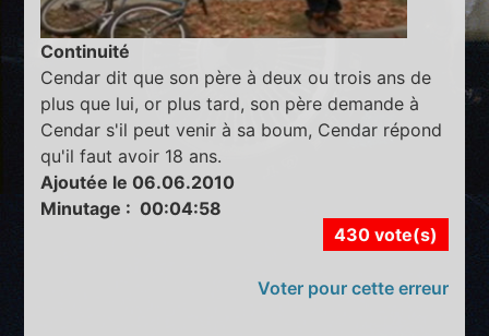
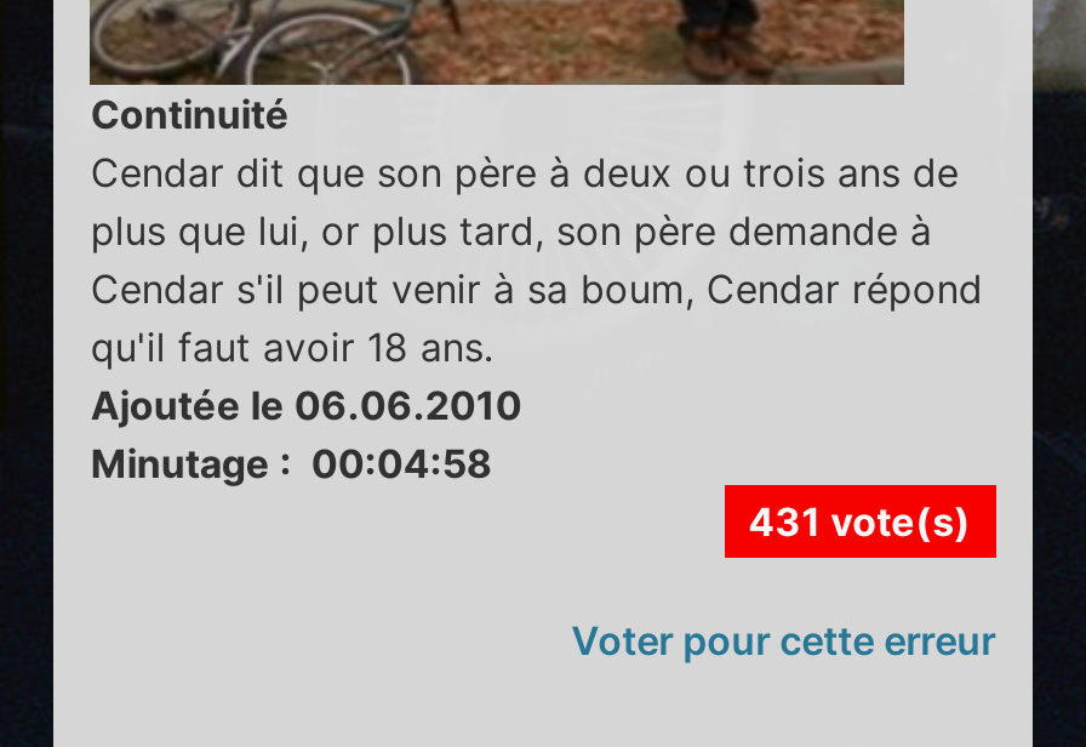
- 430 vote(s)
+ 431 vote(s)
